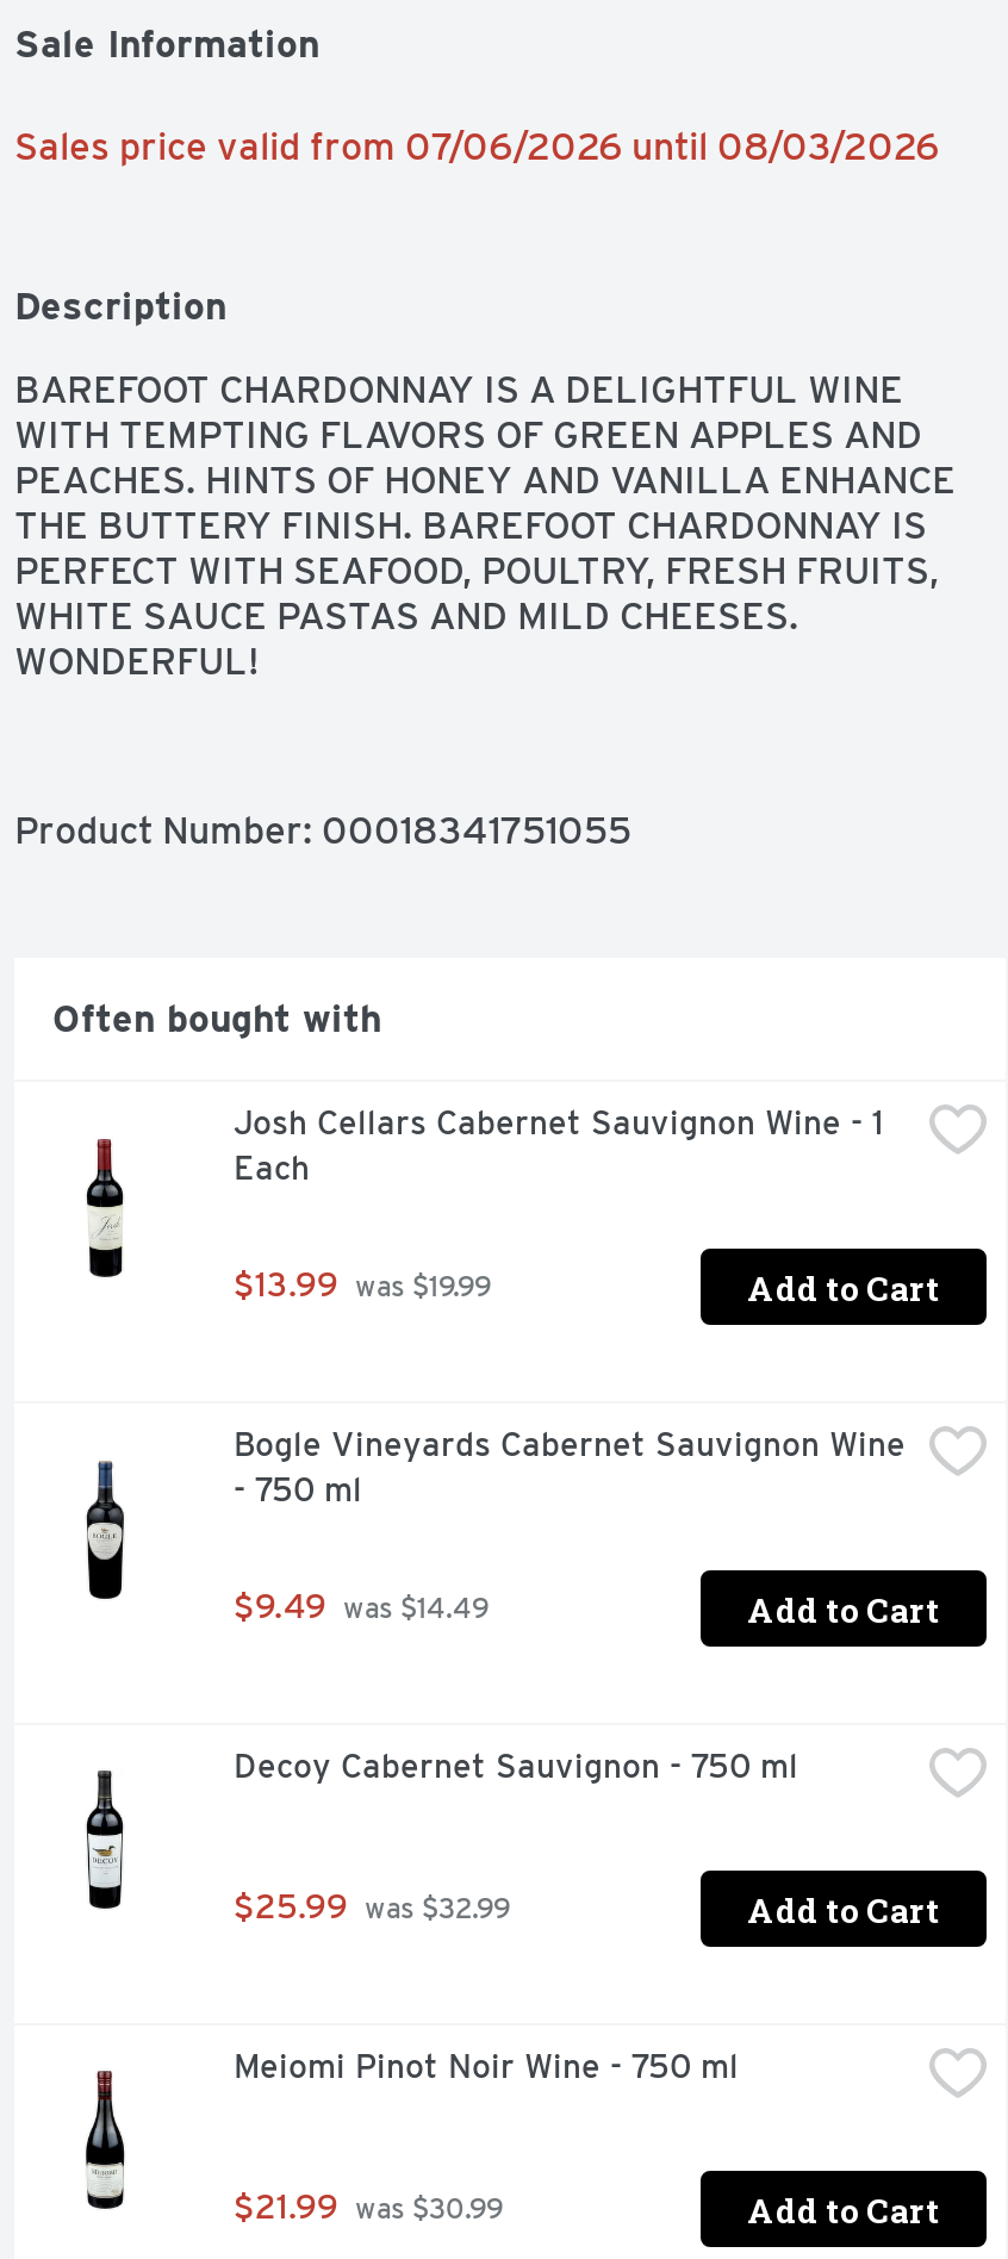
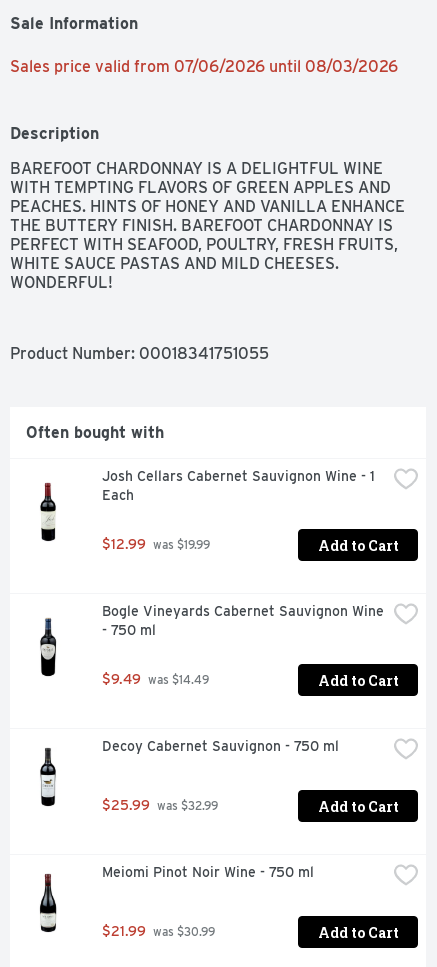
- $13.99 was $19.99
+ $12.99 was $19.99
